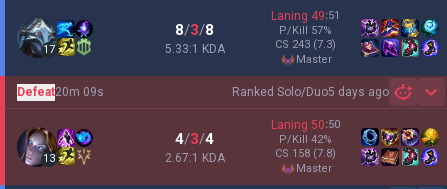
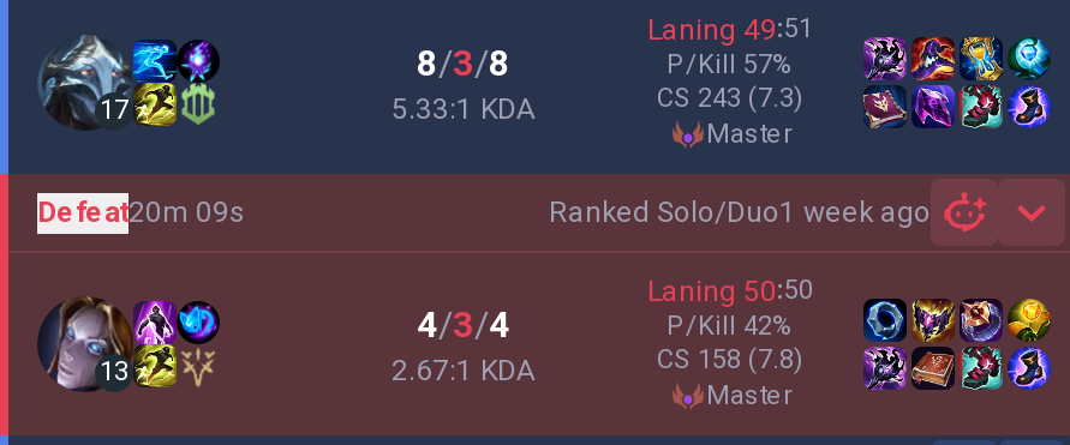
- Ranked Solo/Duo5 days ago
+ Ranked Solo/Duo1 week ago
